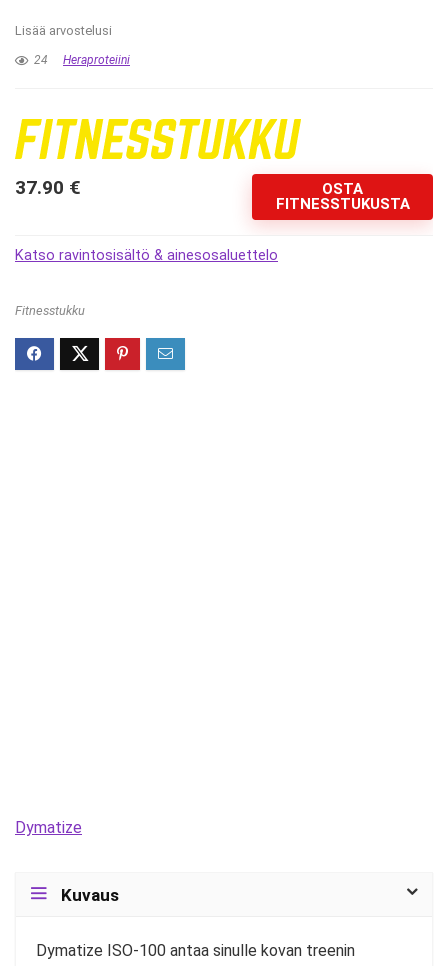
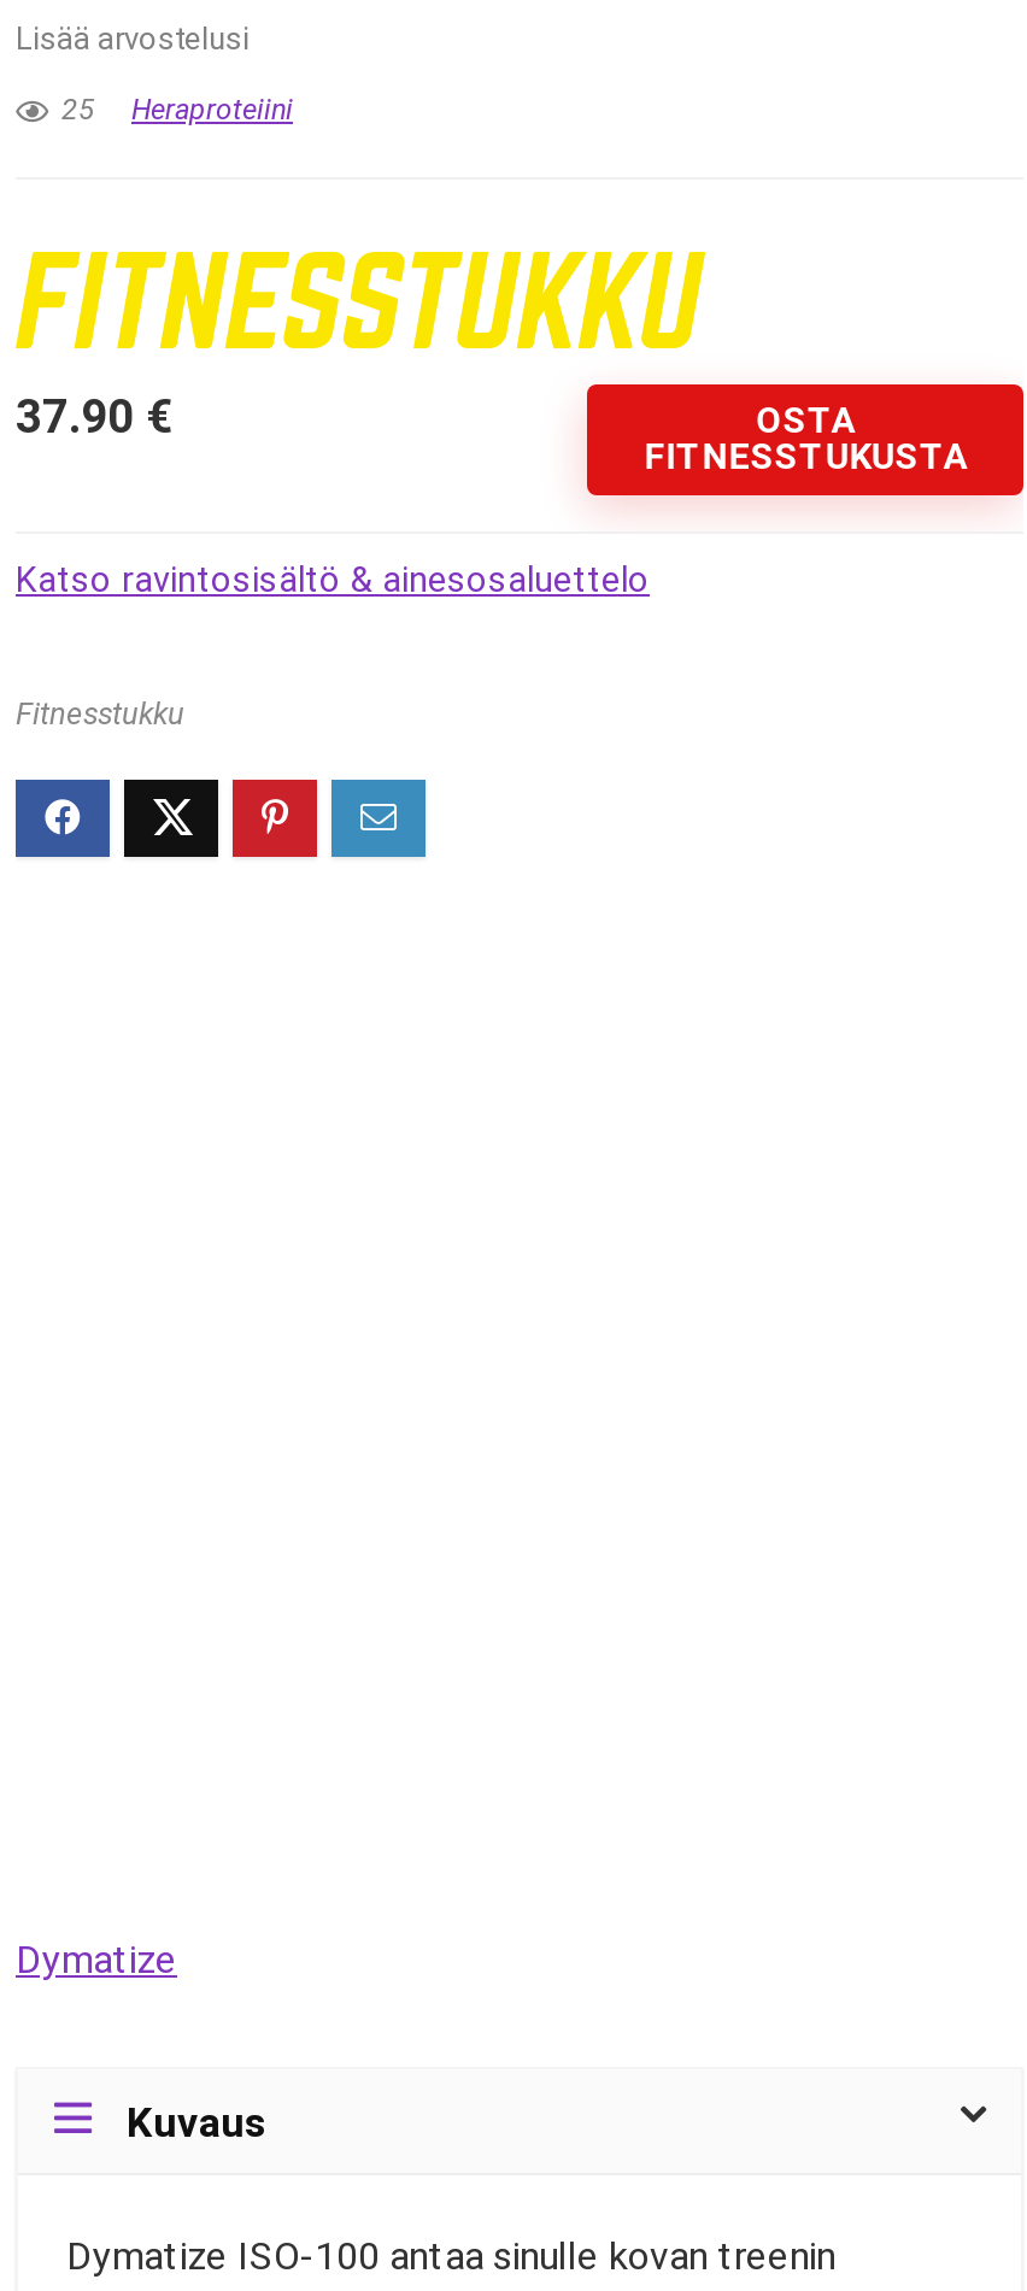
- 24 Heraproteiini
+ 25 Heraproteiini
